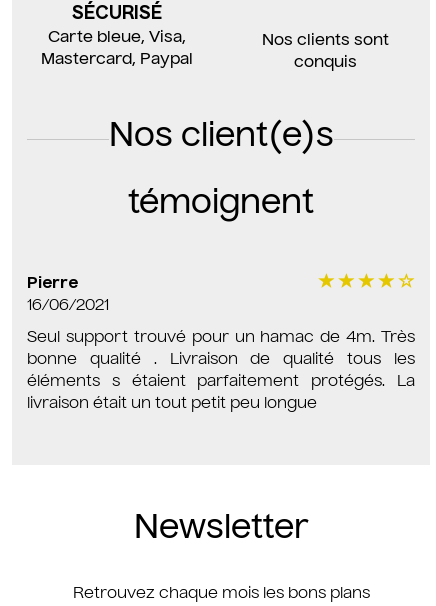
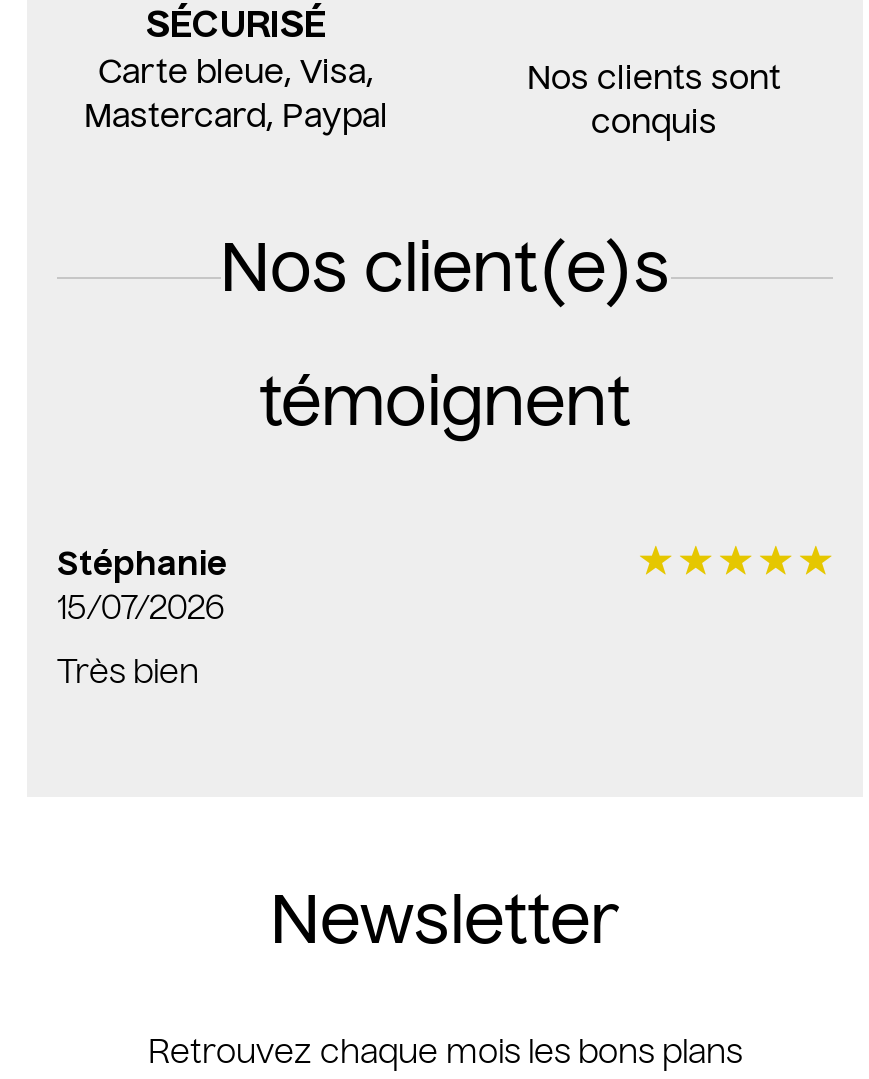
- Pierre
- 16/06/2021
+ Stéphanie
+ 15/07/2026

- Seul support trouvé pour un hamac de 4m. Très
- bonne qualité . Livraison de qualité tous les
- éléments s étaient parfaitement protégés. La
- livraison était un tout petit peu longue
+ Très bien
